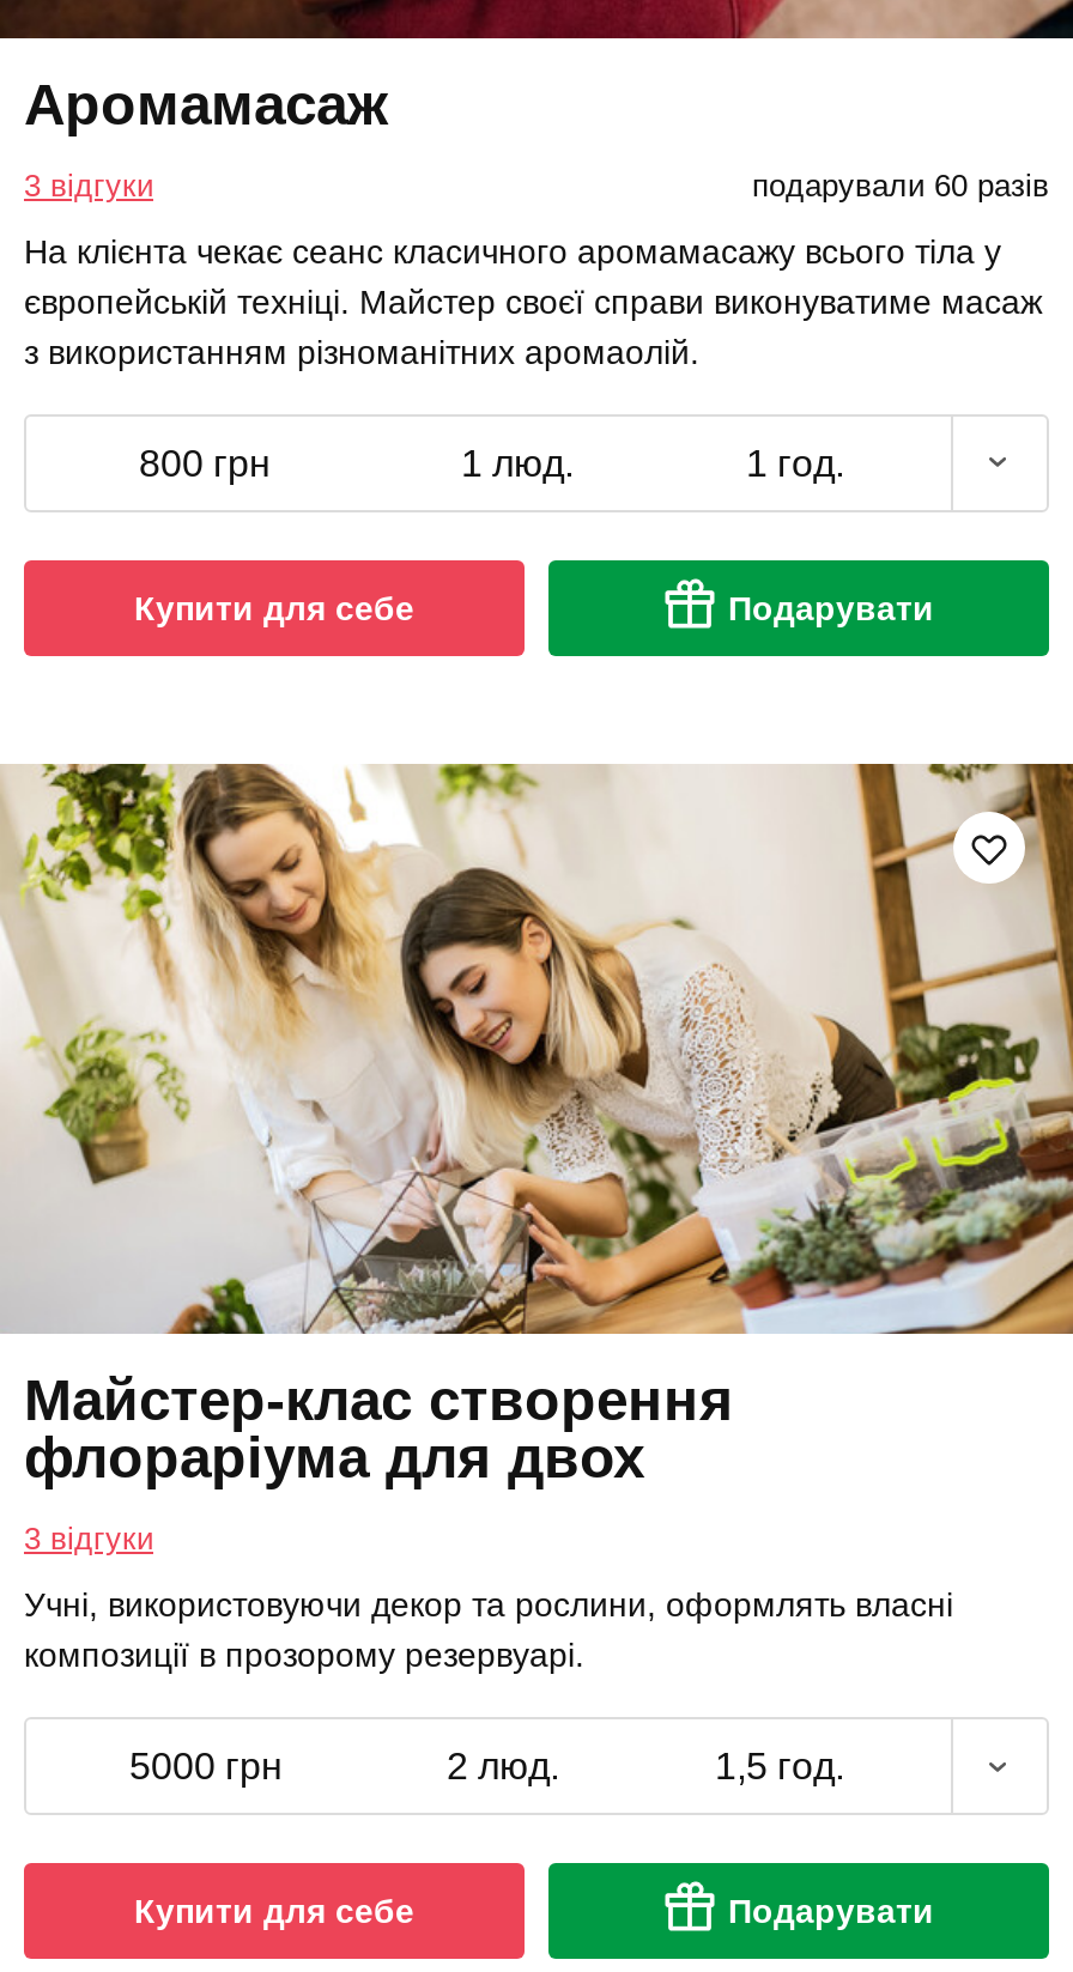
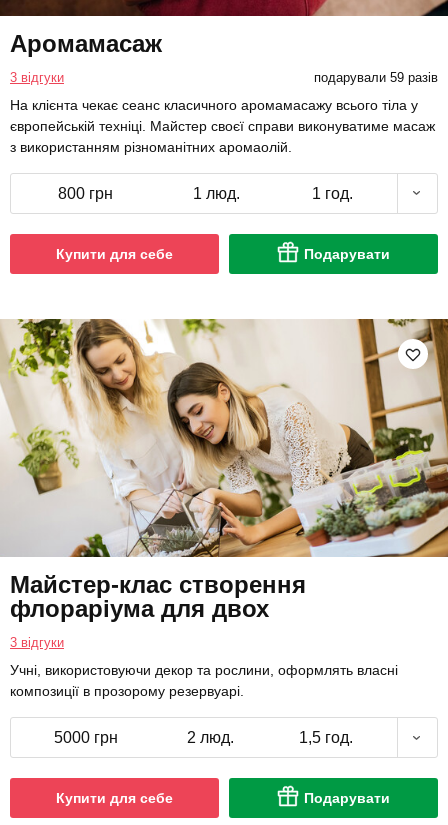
- подарували 60 разів
+ подарували 59 разів
